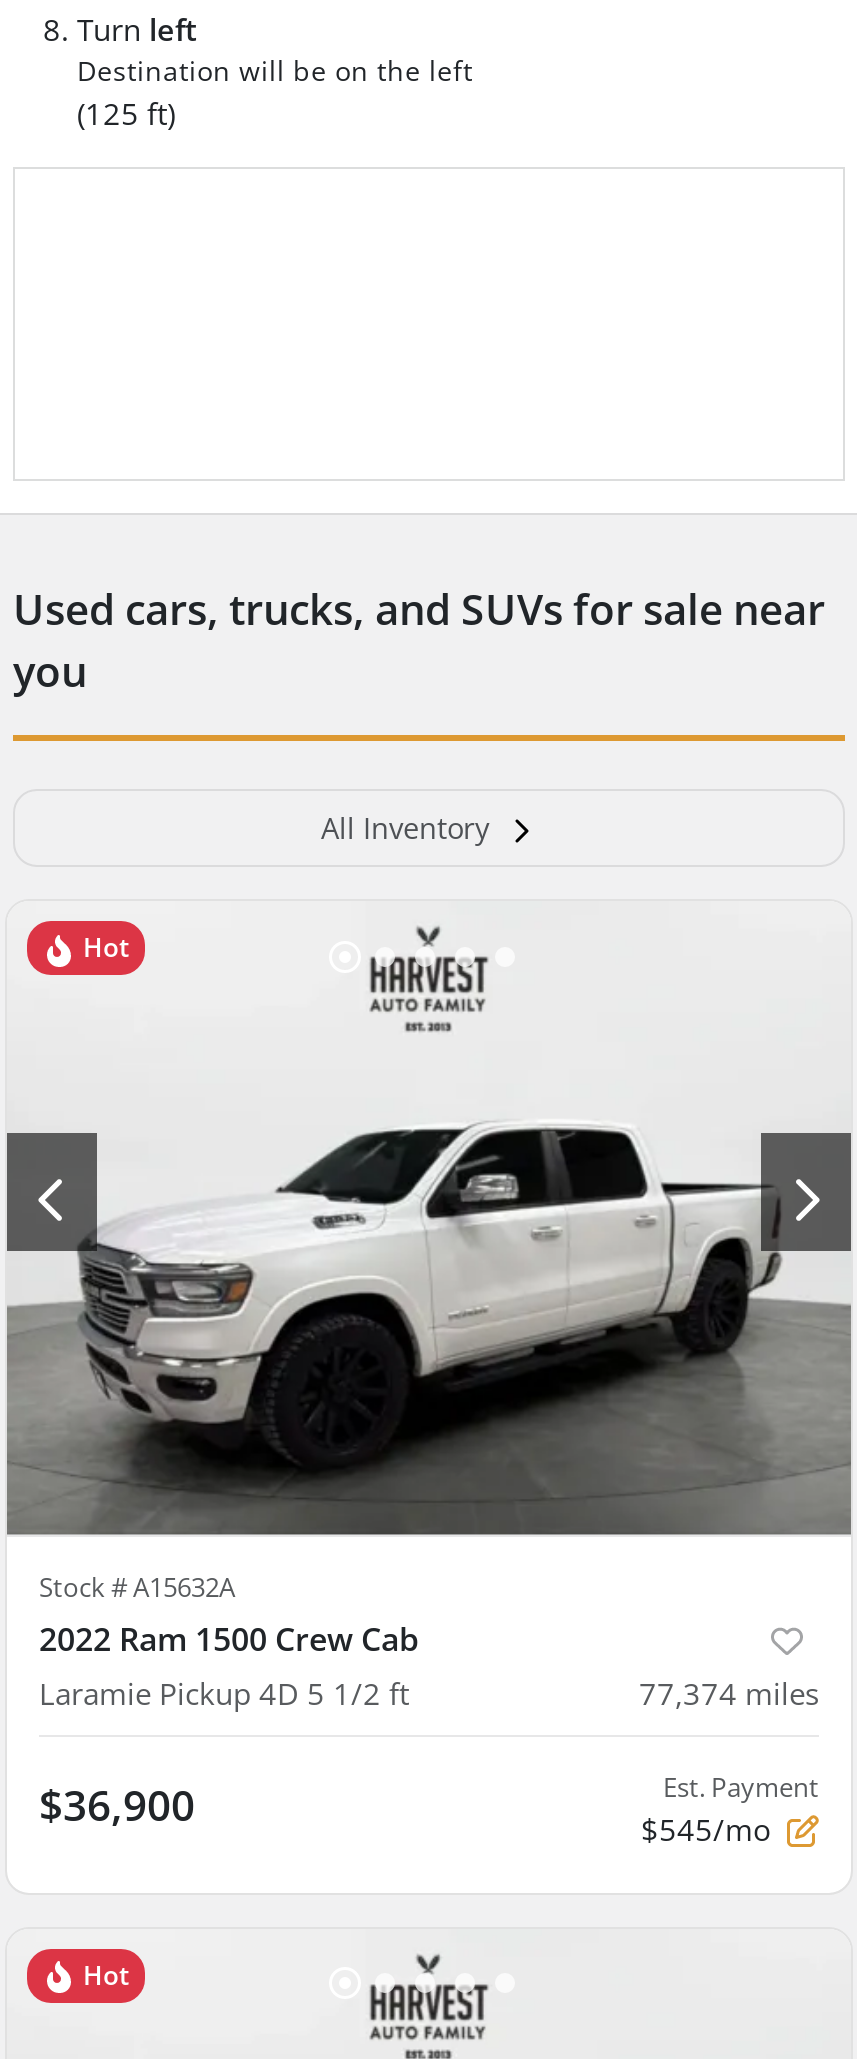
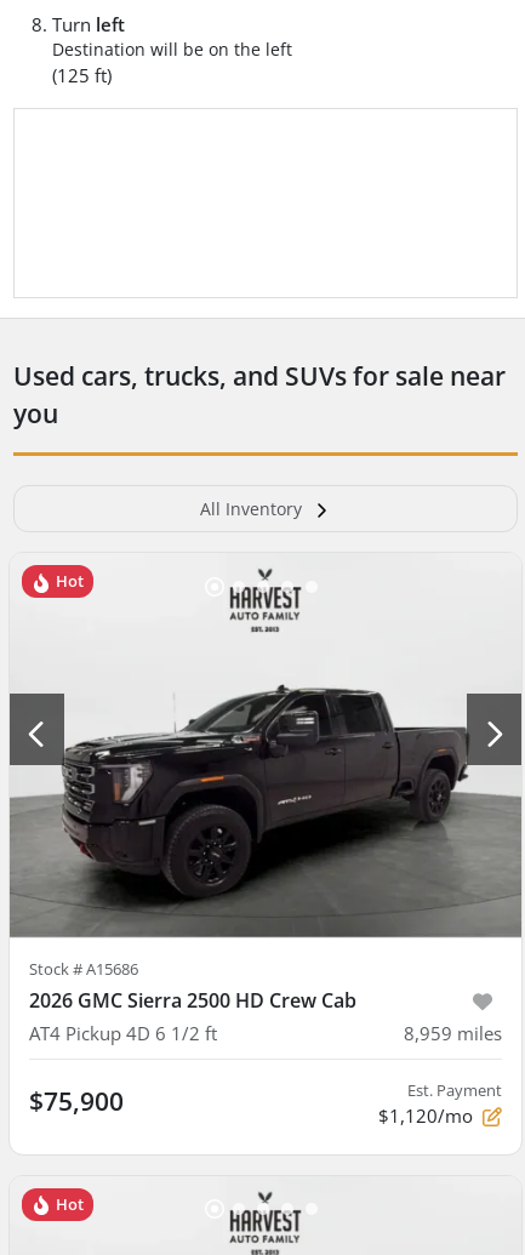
- [image]
+ [image]

- Stock #A15632A
- 2022 Ram 1500 Crew Cab
- Laramie Pickup 4D 5 1/2 ft
- 77,374 miles
+ Stock #A15686
+ 2026 GMC Sierra 2500 HD Crew Cab
+ AT4 Pickup 4D 6 1/2 ft
+ 8,959 miles

- $36,900
+ $75,900

- $545/mo
+ $1,120/mo
